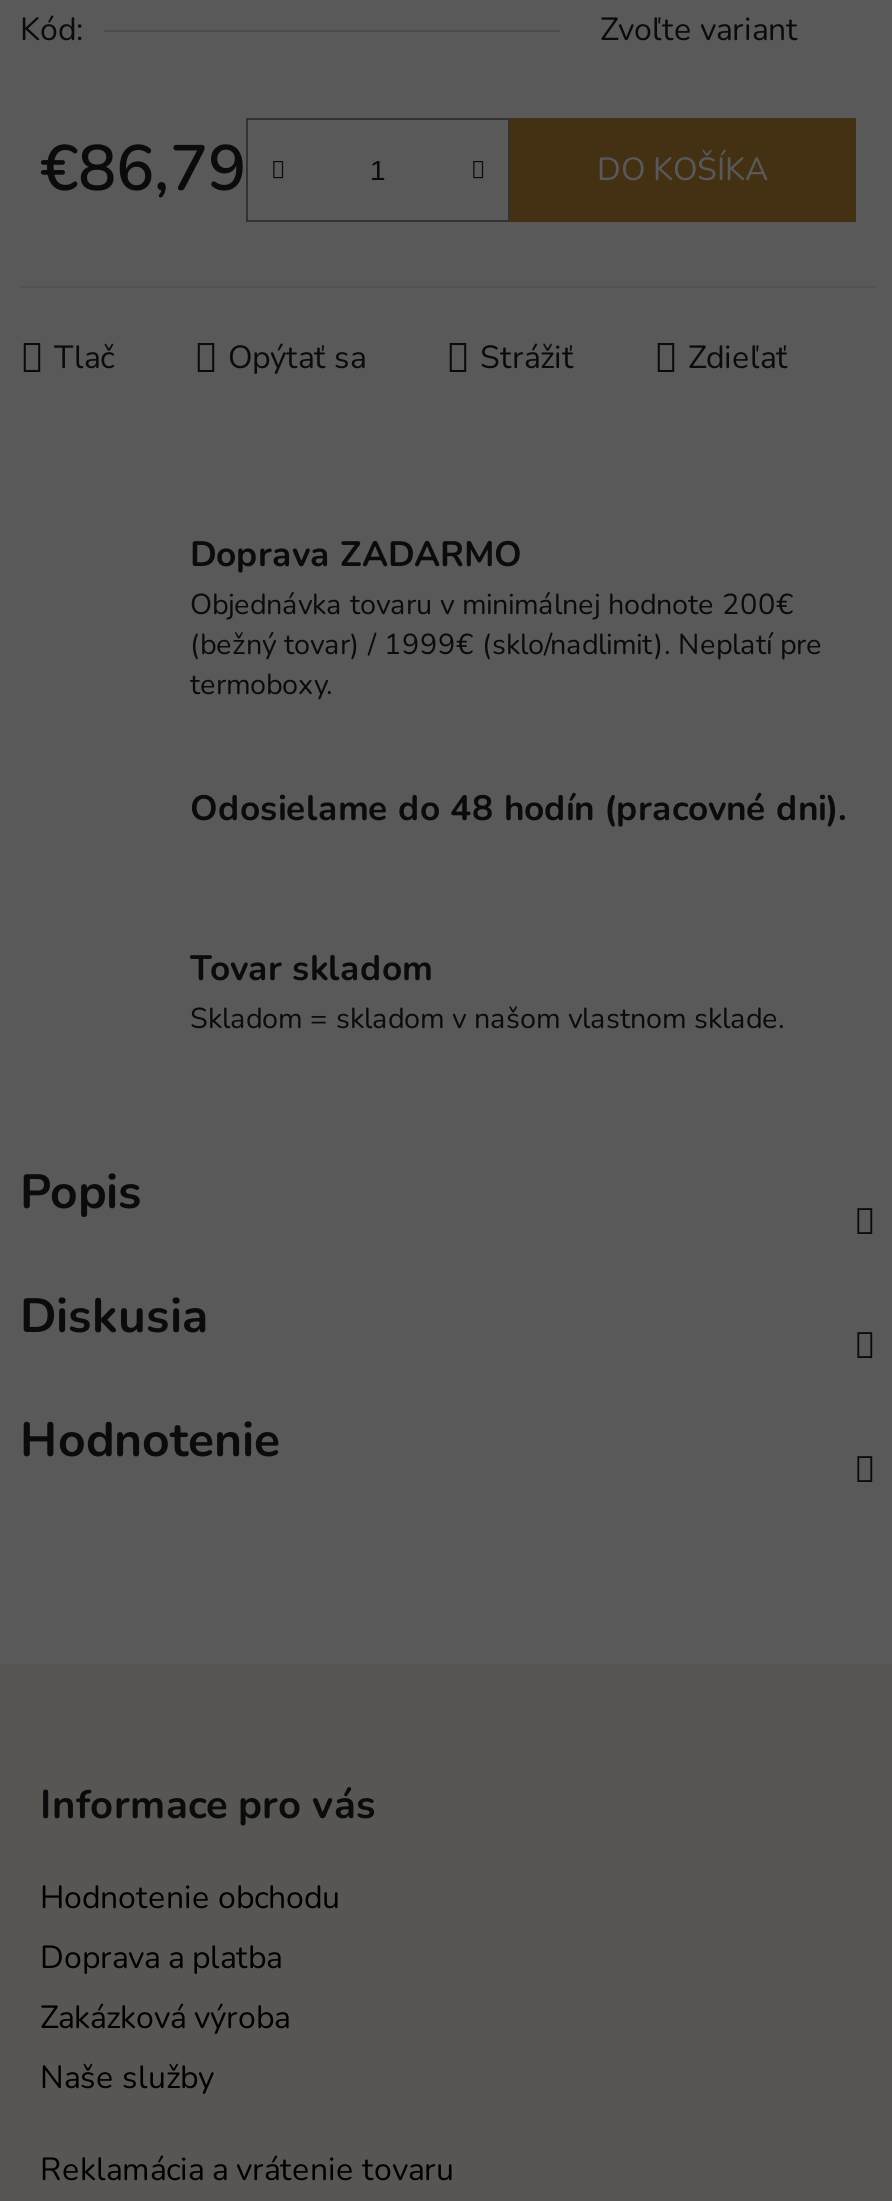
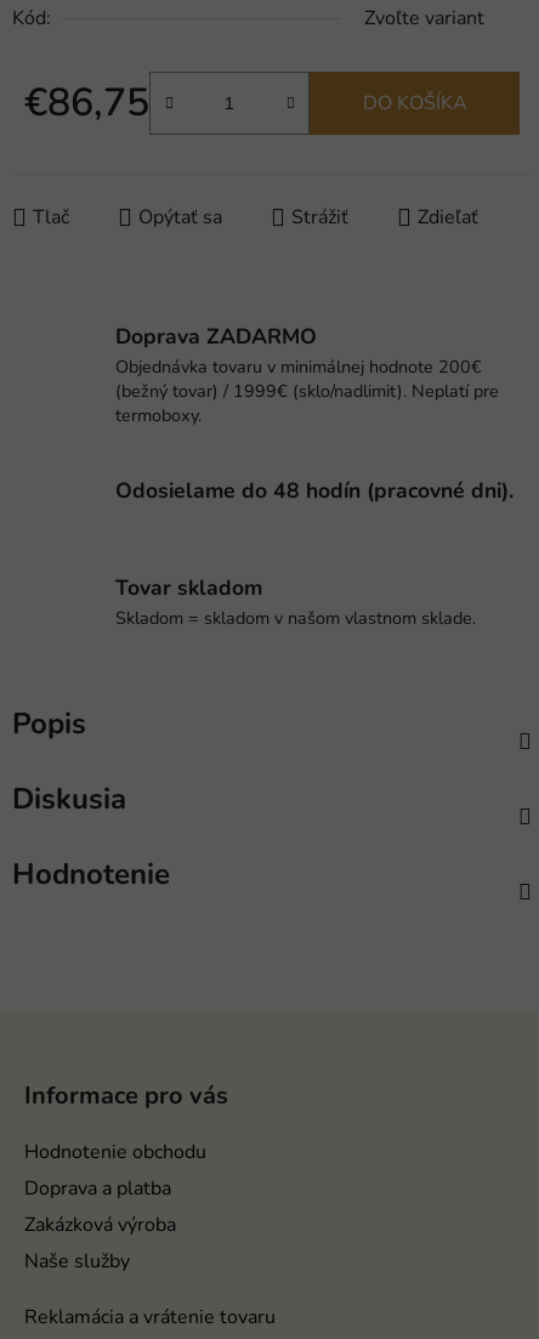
- €86,79
+ €86,75
